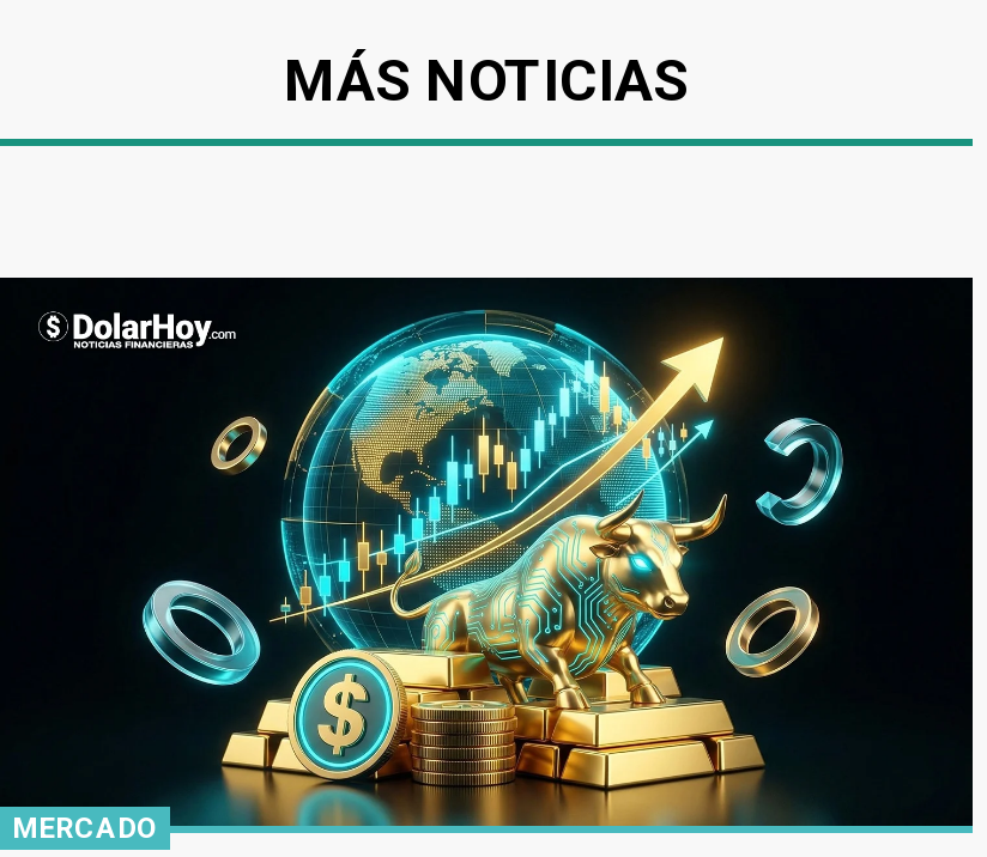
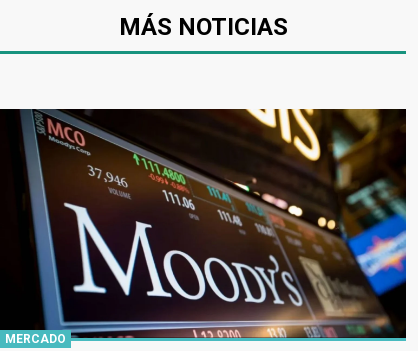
- [image]
+ [image]
